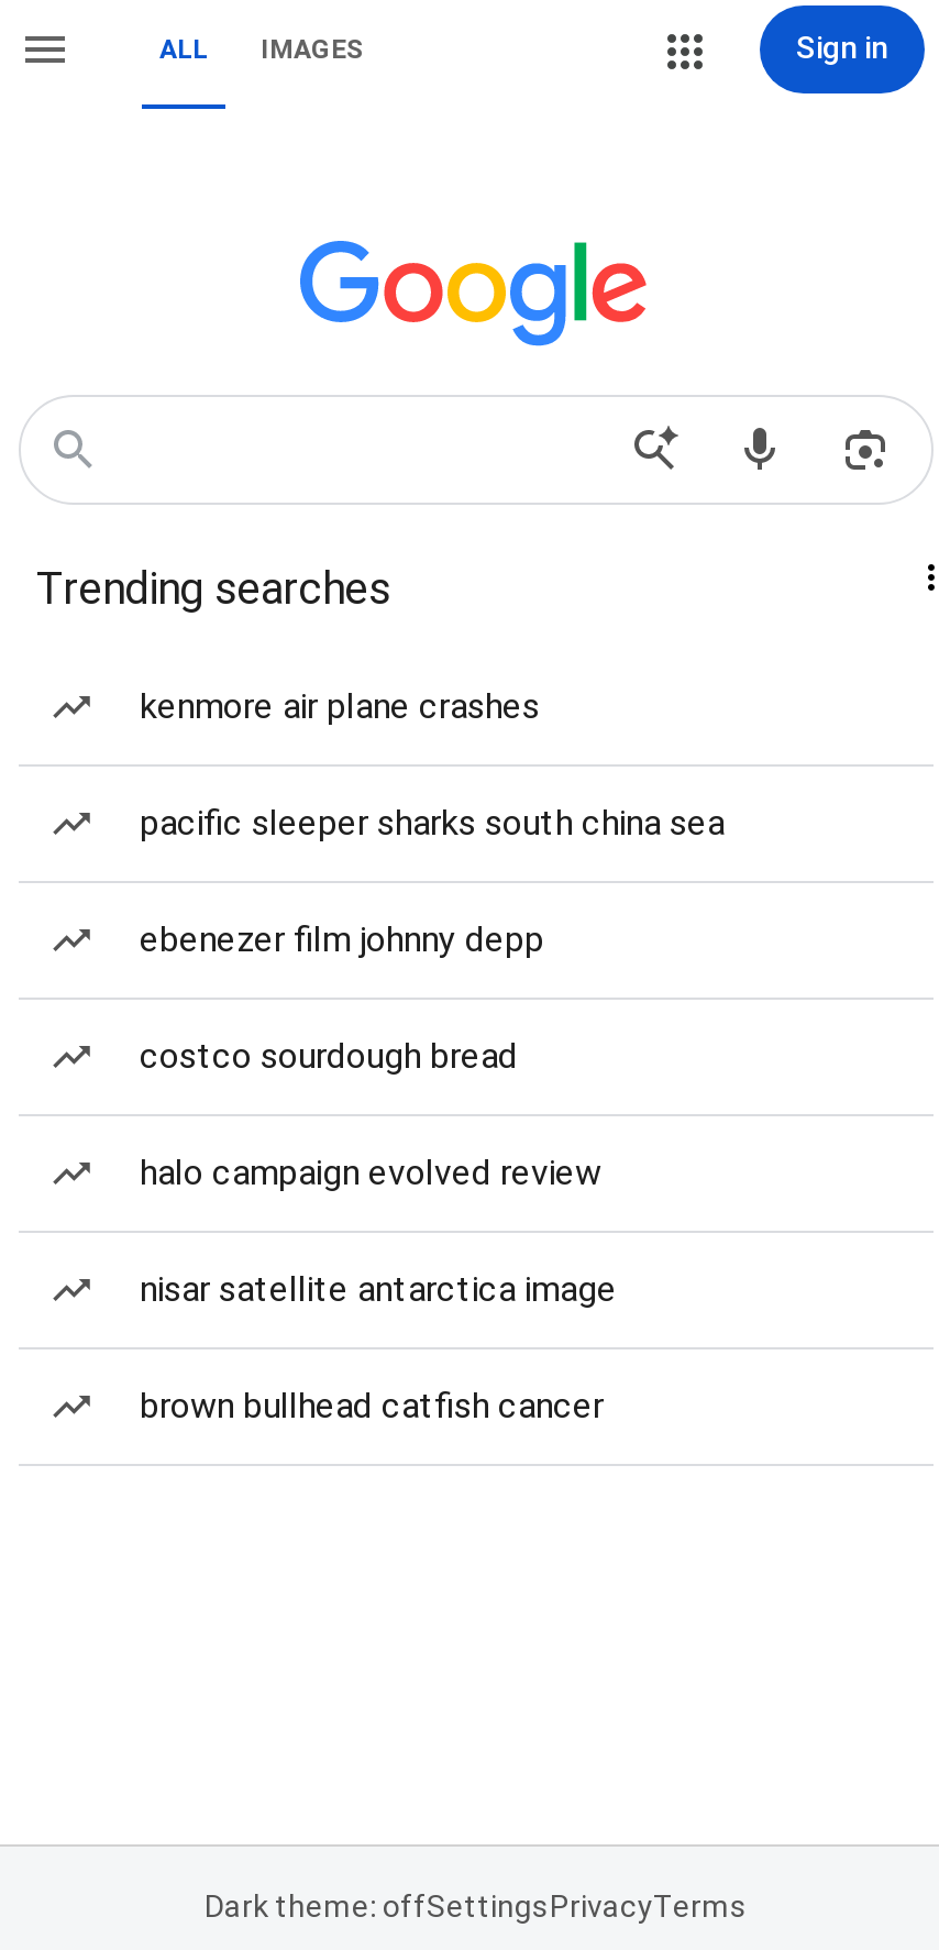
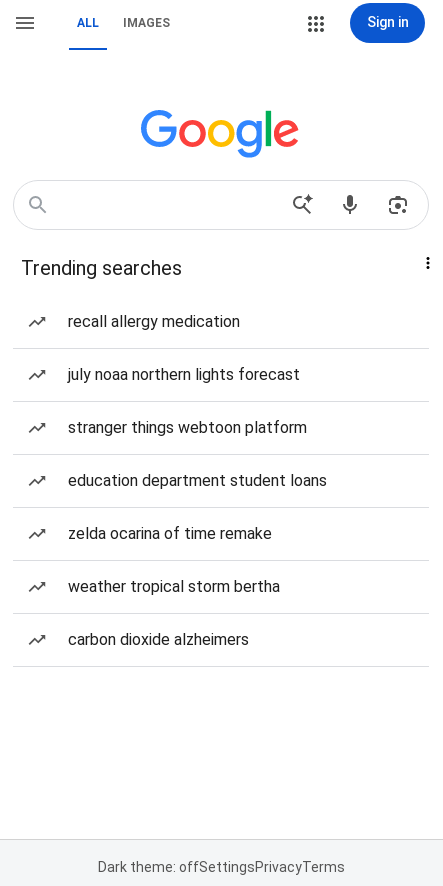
- kenmore air plane crashes
+ recall allergy medication

- pacific sleeper sharks south china sea
+ july noaa northern lights forecast

- ebenezer film johnny depp
+ stranger things webtoon platform

- costco sourdough bread
+ education department student loans

- halo campaign evolved review
+ zelda ocarina of time remake

- nisar satellite antarctica image
+ weather tropical storm bertha

- brown bullhead catfish cancer
+ carbon dioxide alzheimers
